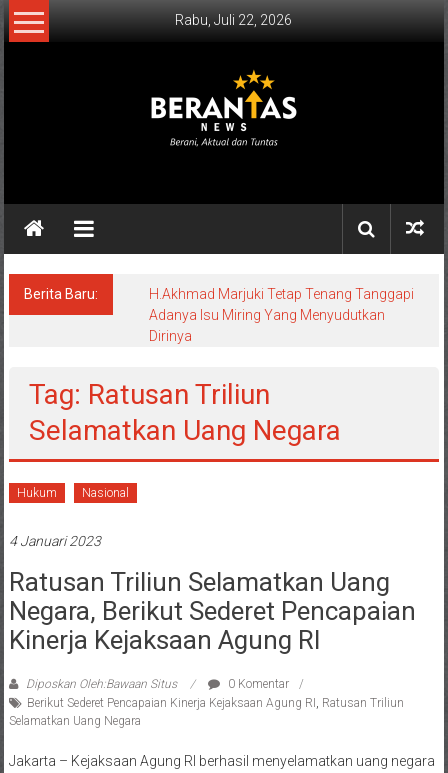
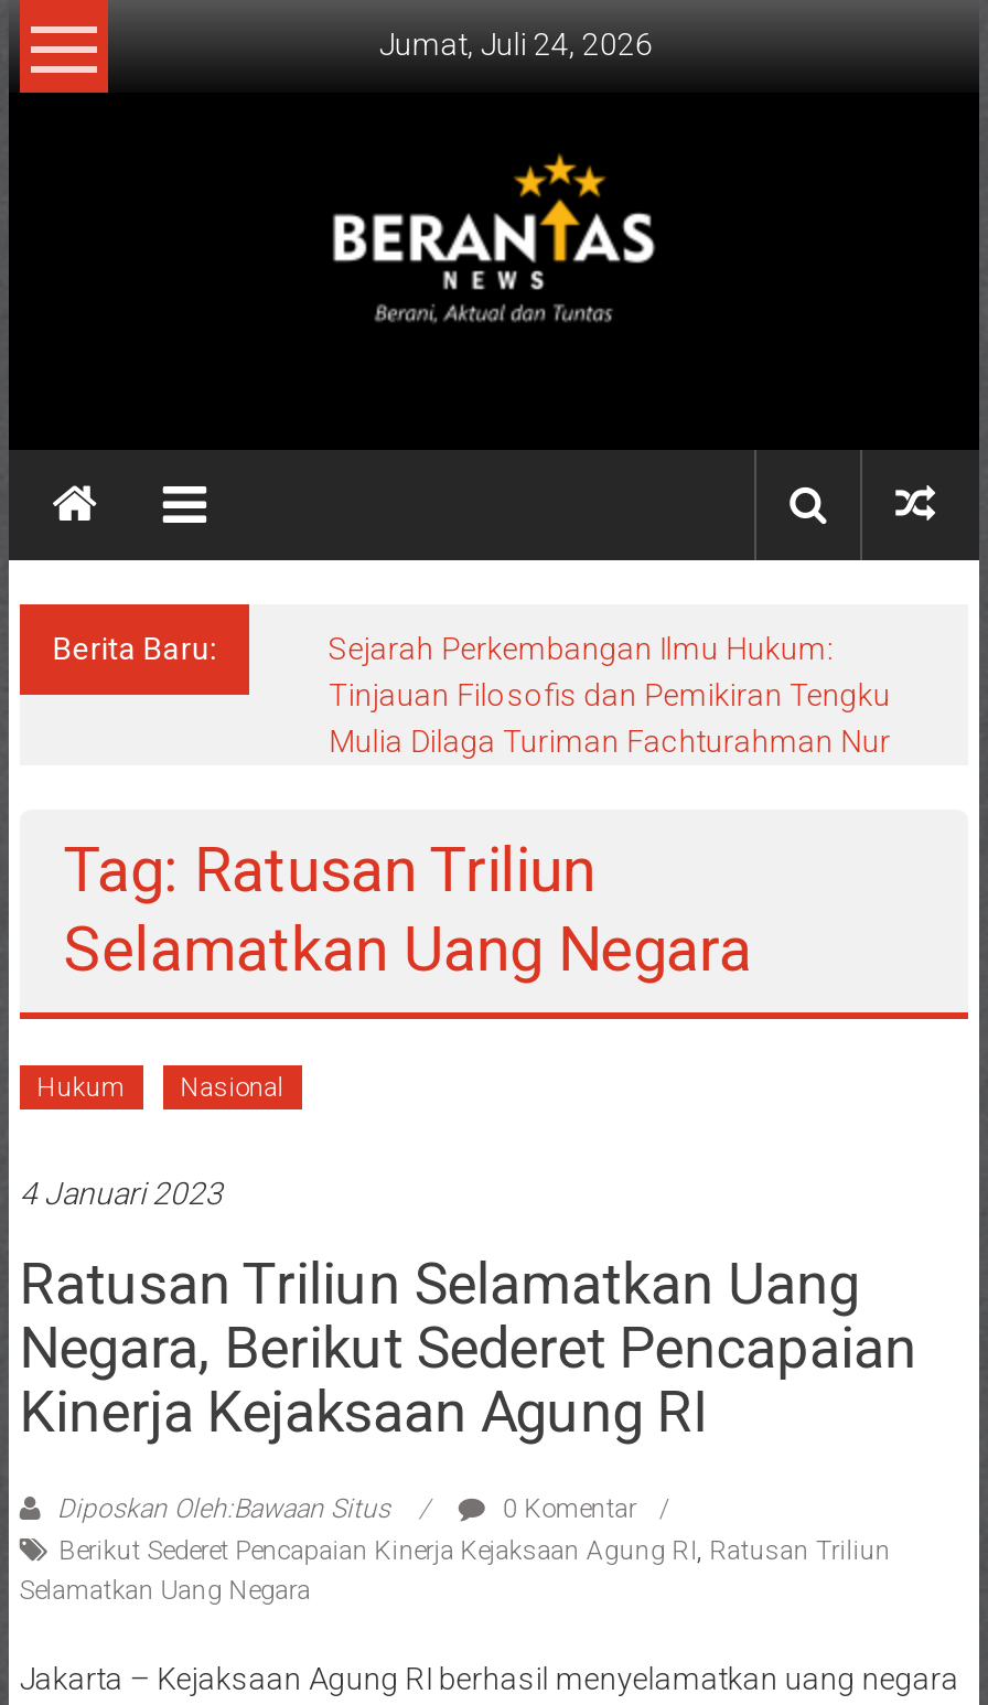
- Rabu, Juli 22, 2026
+ Jumat, Juli 24, 2026

- H.Akhmad Marjuki Tetap Tenang Tanggapi
- Adanya Isu Miring Yang Menyudutkan
- Dirinya
+ Sejarah Perkembangan Ilmu Hukum:
+ Tinjauan Filosofis dan Pemikiran Tengku
+ Mulia Dilaga Turiman Fachturahman Nur
